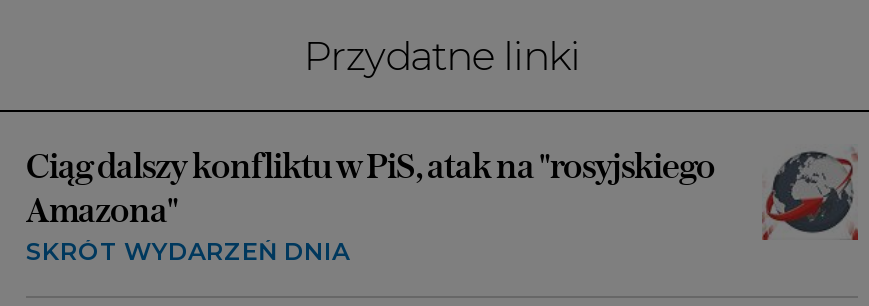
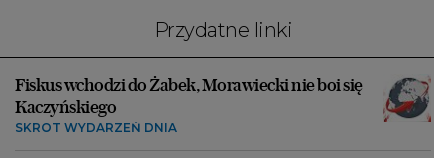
- Ciąg dalszy konfliktu w PiS, atak na "rosyjskiego
- Amazona"
+ Fiskus wchodzi do Żabek, Morawiecki nie boi się
+ Kaczyńskiego
